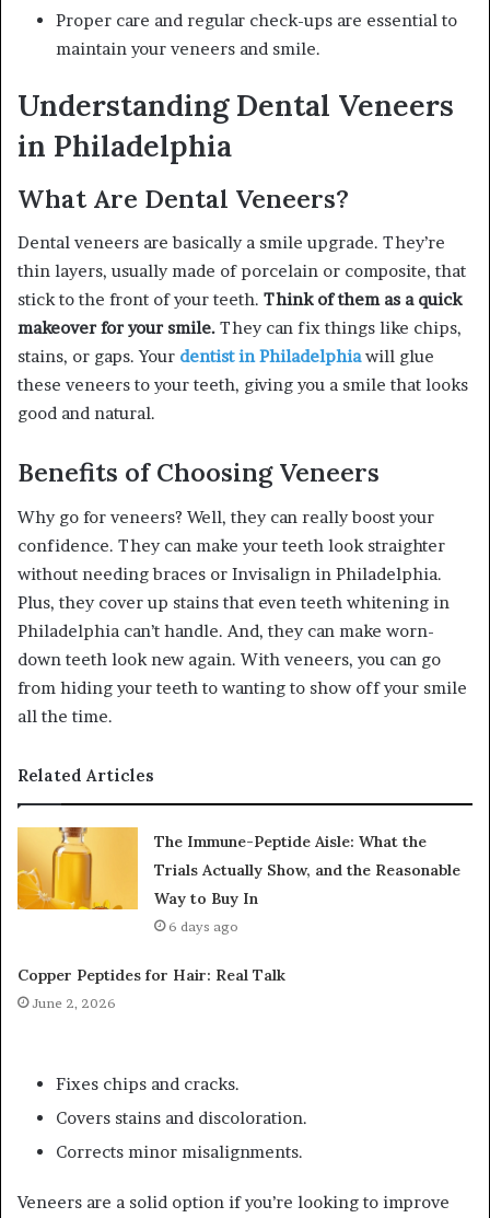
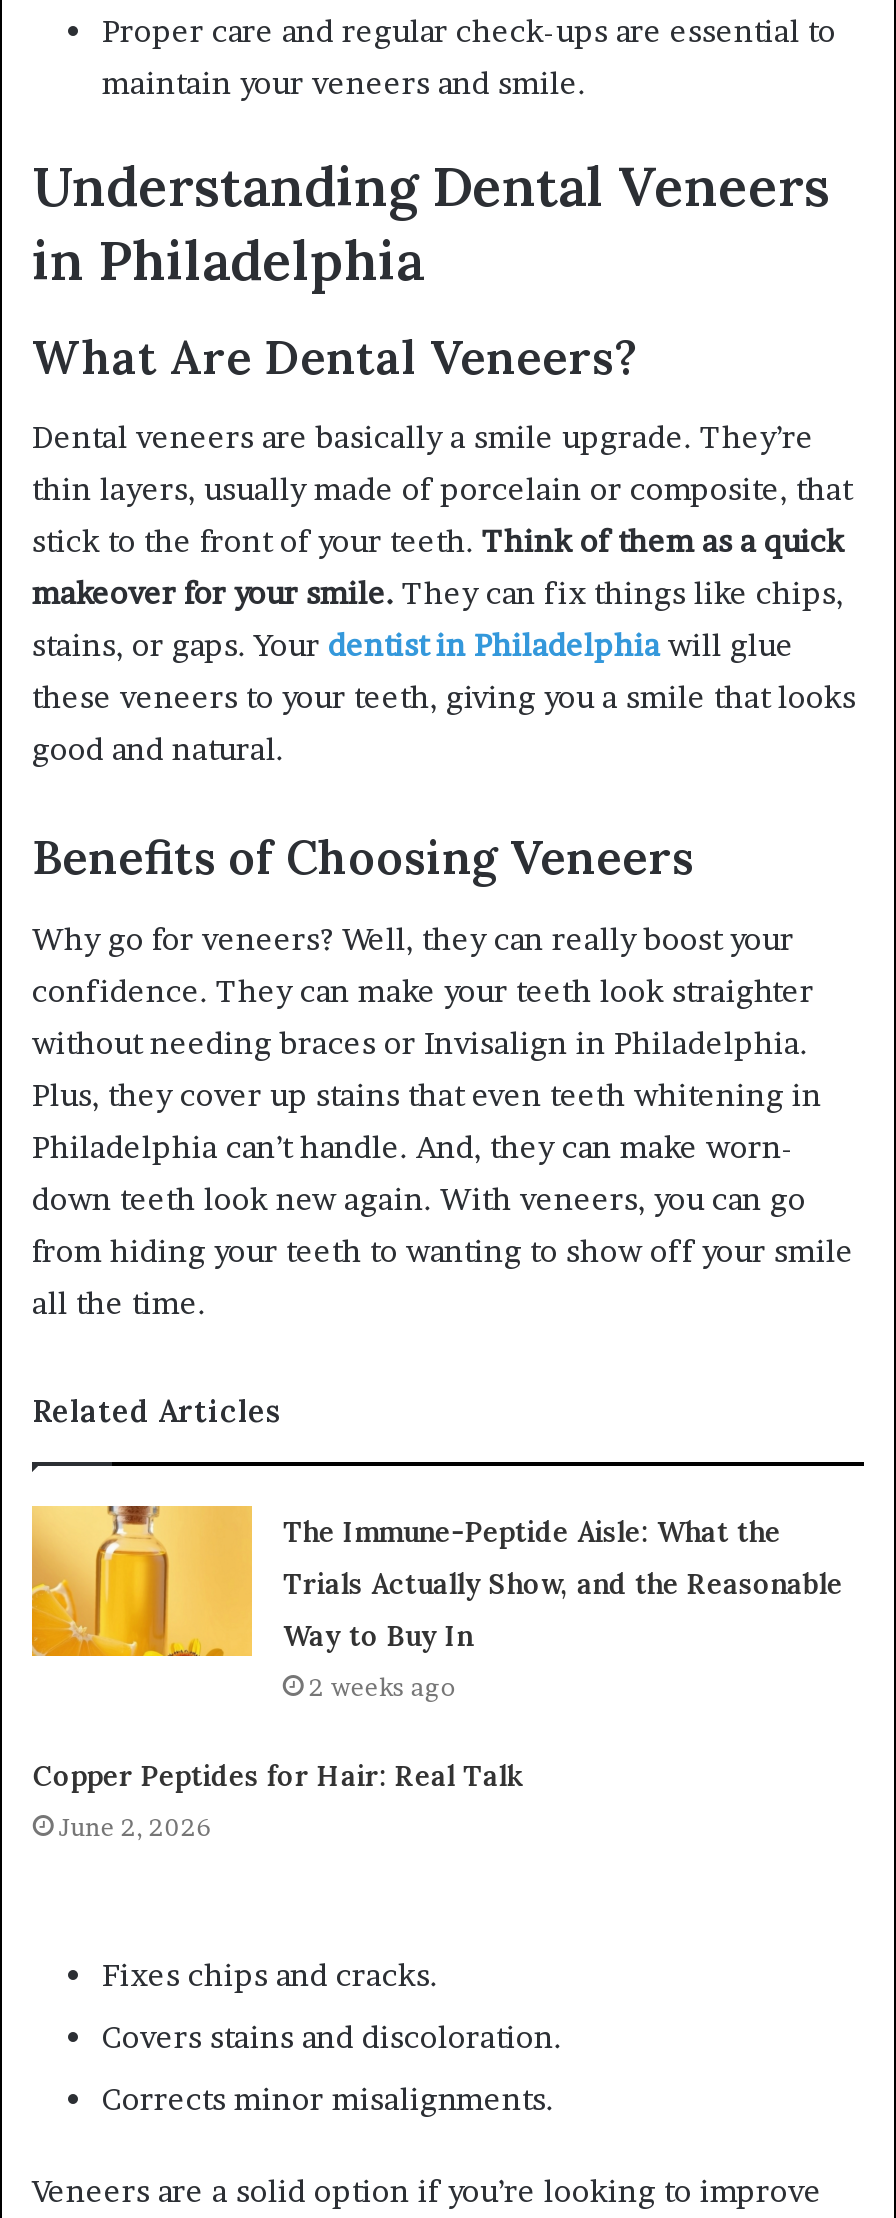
- 6 days ago
+ 2 weeks ago
